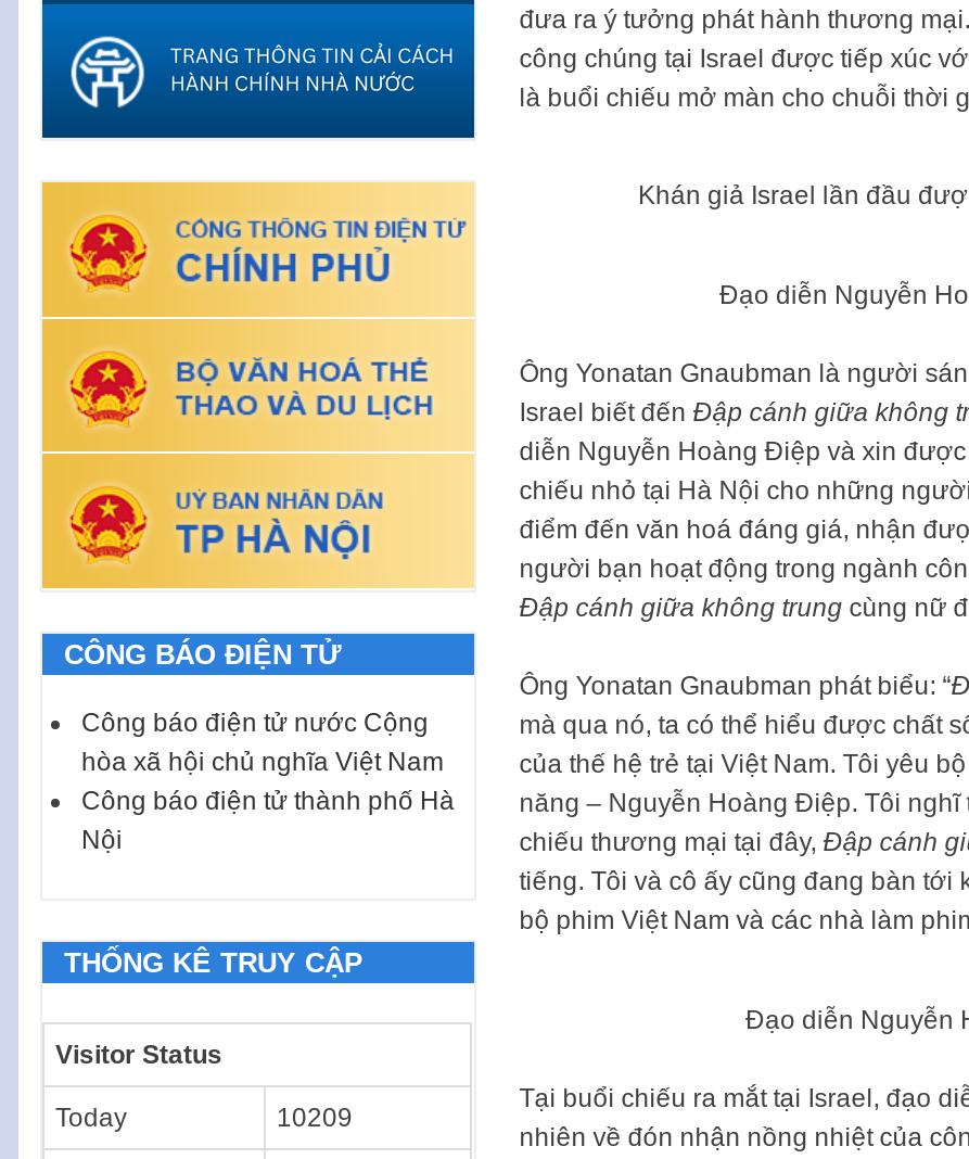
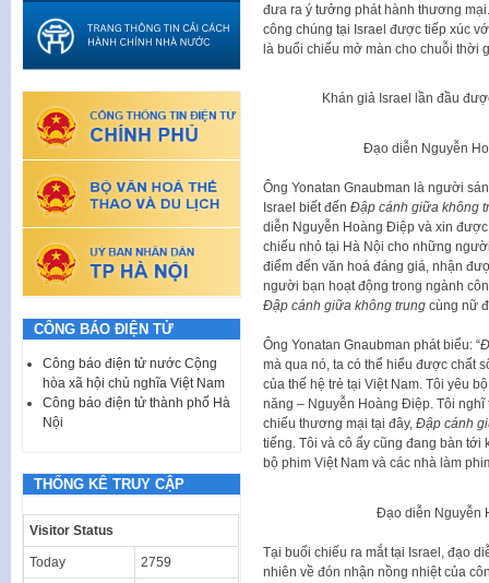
- 10209
+ 2759
